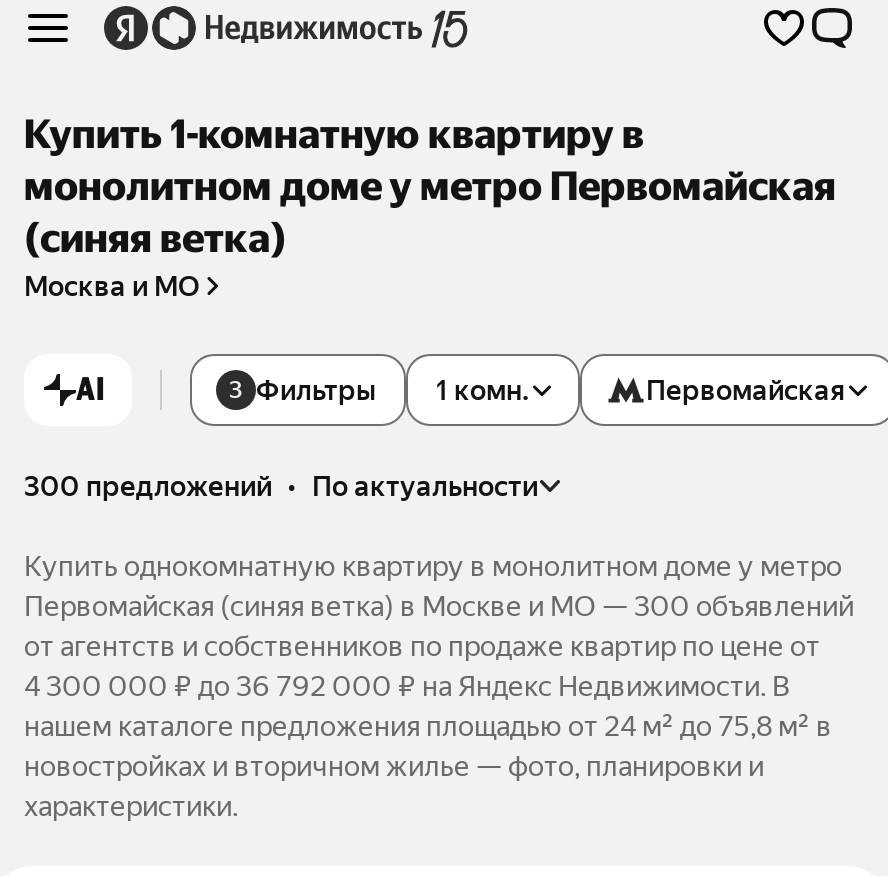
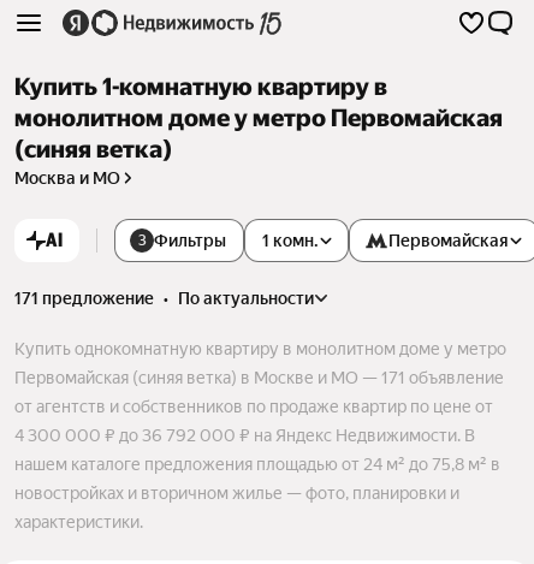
- 300 предложений • по актуальности
+ 171 предложение • по актуальности

- Первомайская (синяя ветка) в Москве и МО — 300 объявлений
+ Первомайская (синяя ветка) в Москве и МО — 171 объявление
